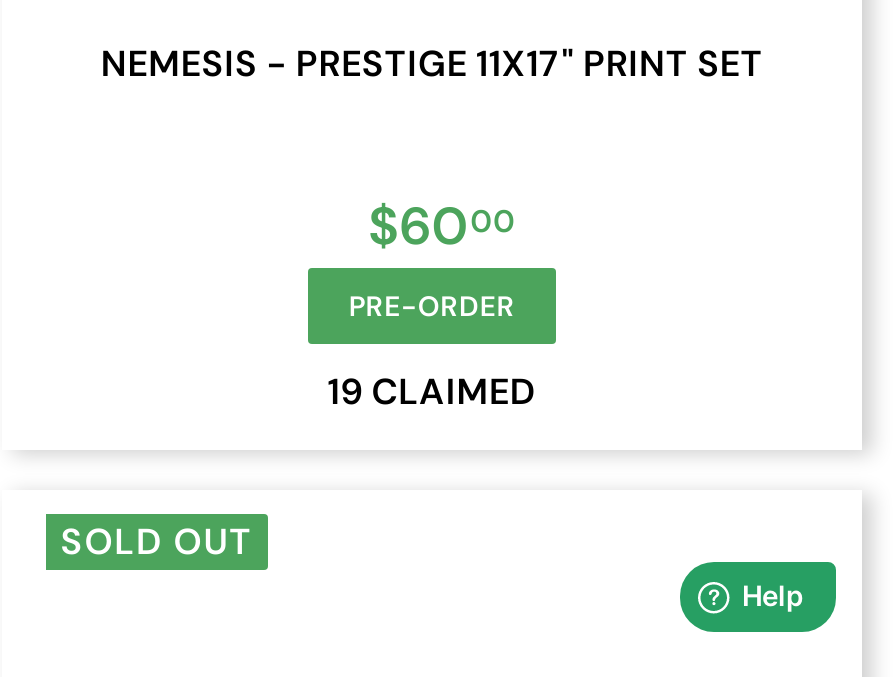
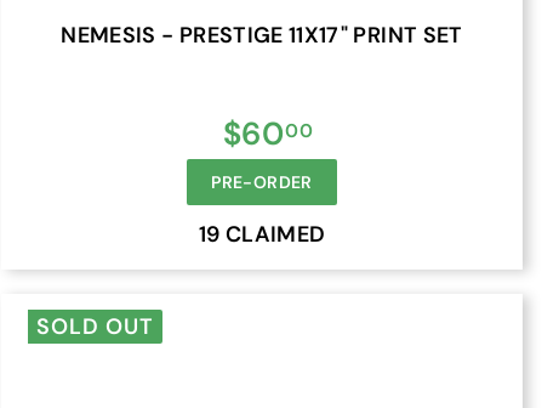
- [image]
